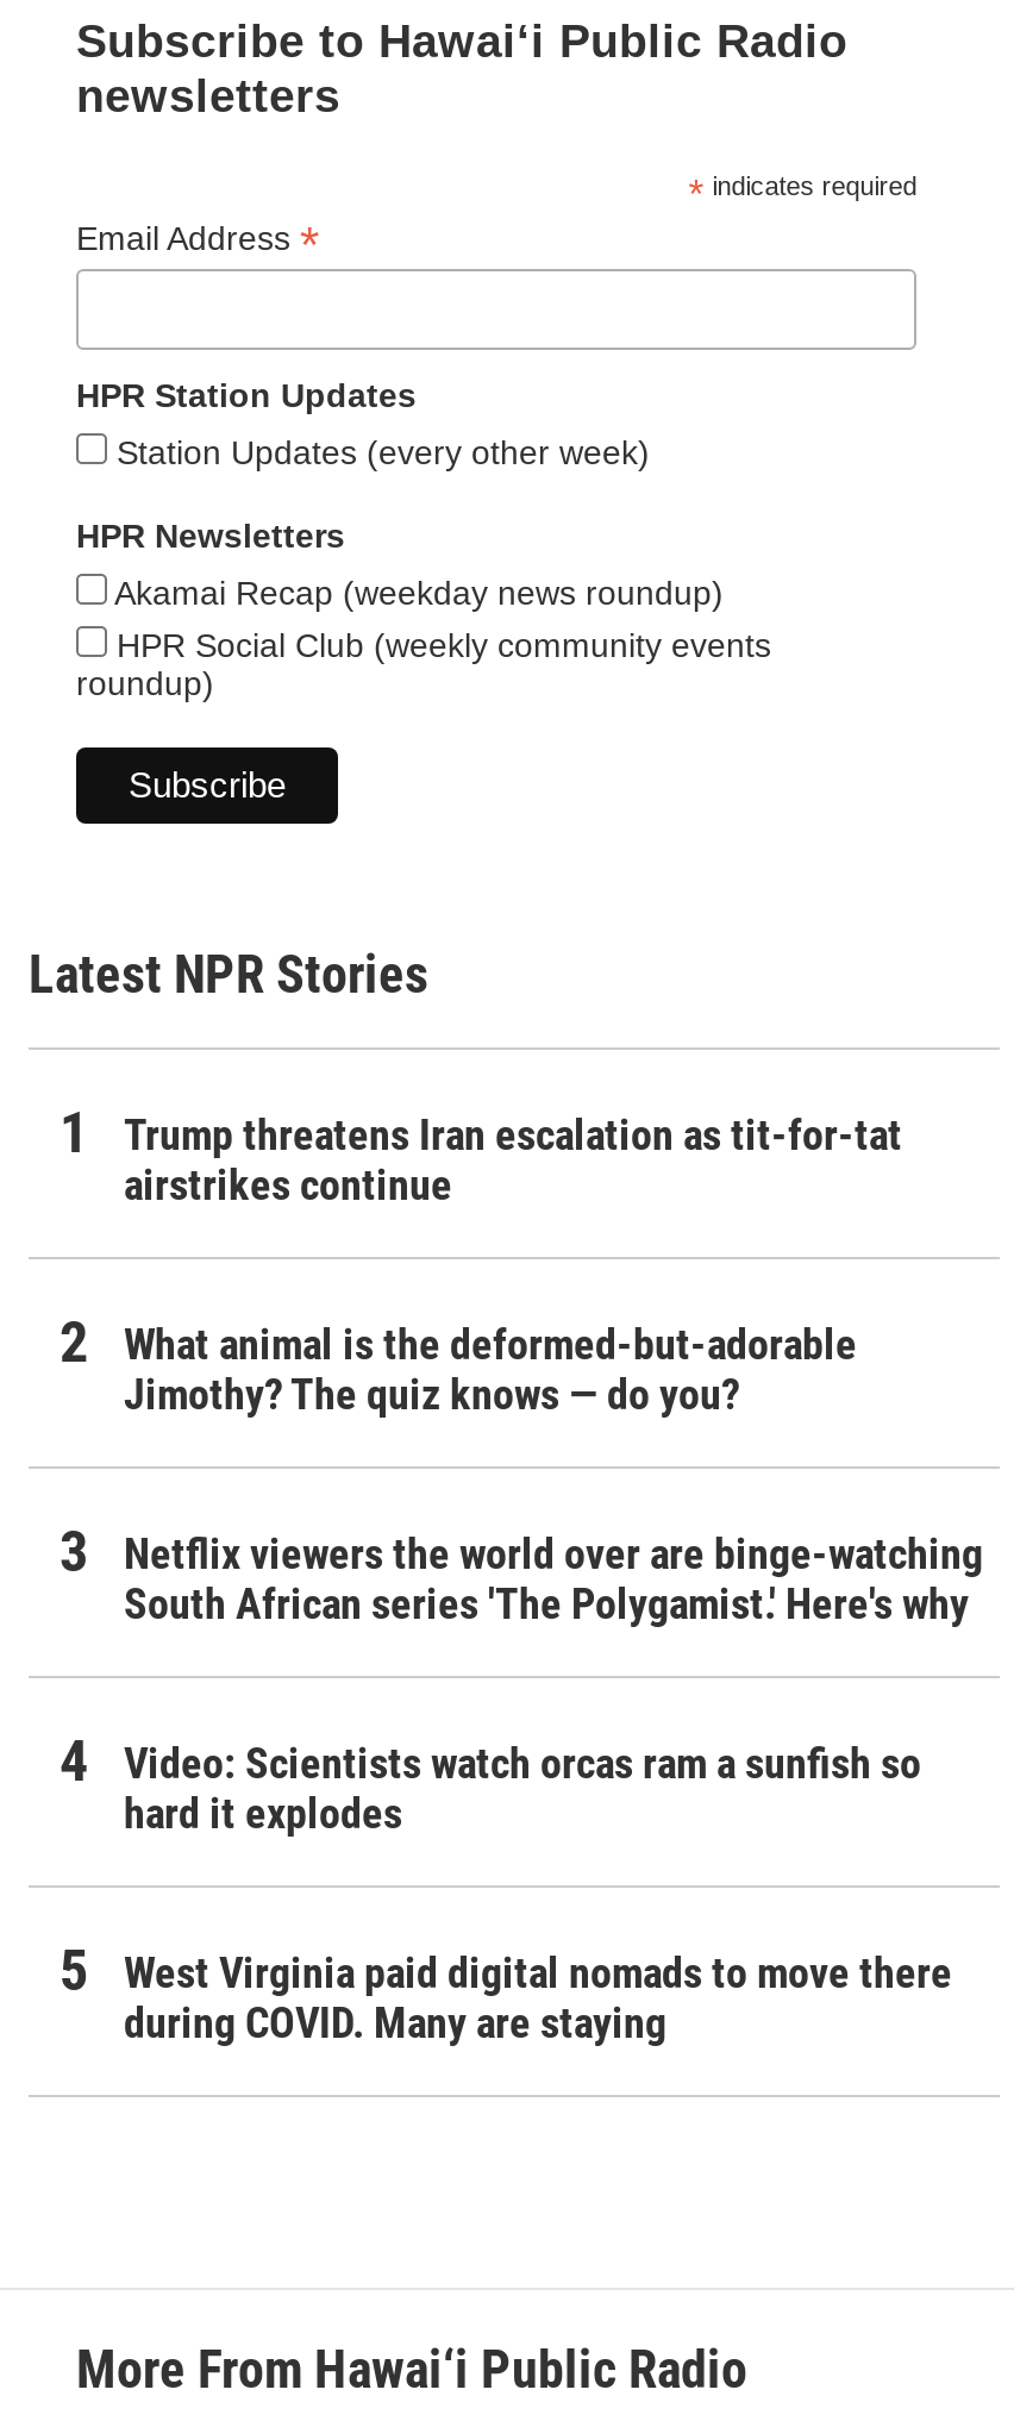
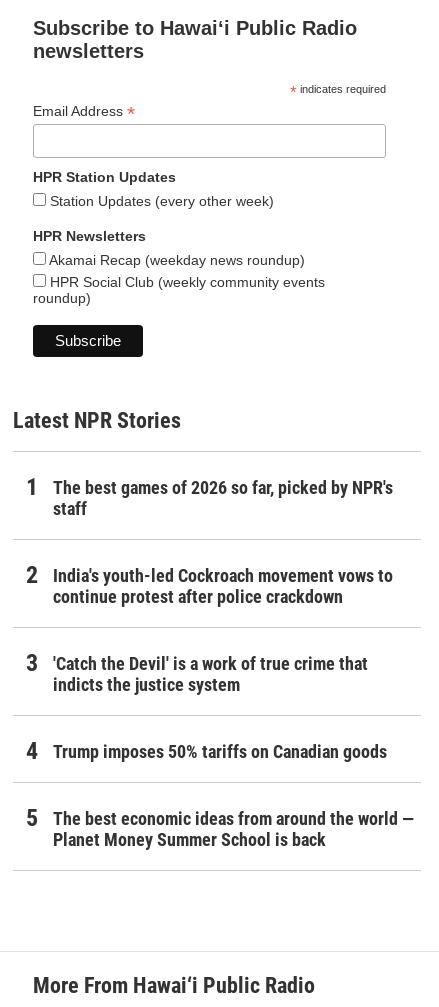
- Trump threatens Iran escalation as tit-for-tat
- airstrikes continue
+ The best games of 2026 so far, picked by NPR's
+ staff

- What animal is the deformed-but-adorable
- Jimothy? The quiz knows — do you?
+ India's youth-led Cockroach movement vows to
+ continue protest after police crackdown

- Netflix viewers the world over are binge-watching
- South African series 'The Polygamist.' Here's why
+ 'Catch the Devil' is a work of true crime that
+ indicts the justice system

- Video: Scientists watch orcas ram a sunfish so
- hard it explodes
+ Trump imposes 50% tariffs on Canadian goods

- West Virginia paid digital nomads to move there
- during COVID. Many are staying
+ The best economic ideas from around the world —
+ Planet Money Summer School is back
